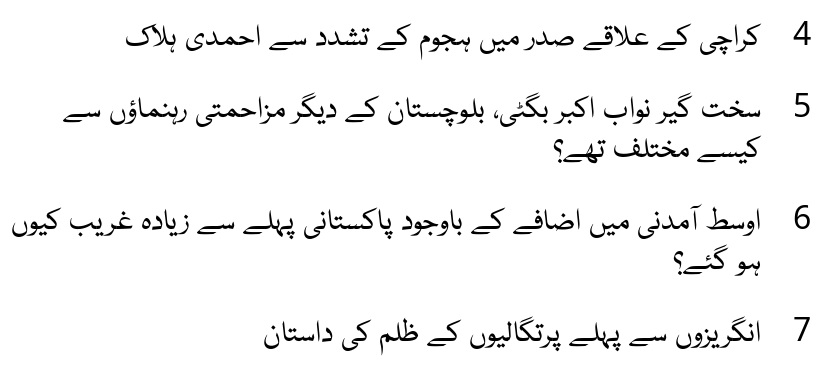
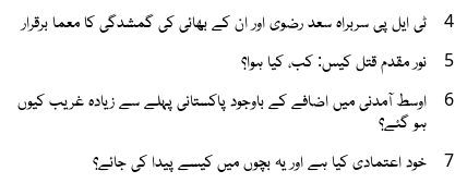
- کراچی کے علاقے صدر میں ہجوم کے تشدد سے احمدی ہلاک
+ ٹی ایل پی سربراہ سعد رضوی اور ان کے بھائی کی گمشدگی کا معما برقرار

- سخت گیر نواب اکبر بگٹی، بلوچستان کے دیگر مزاحمتی رہنماؤں سے
- کیسے مختلف تھے؟
+ نور مقدم قتل کیس: کب، کیا ہوا؟

- انگریزوں سے پہلے پرتگالیوں کے ظلم کی داستان
+ خود اعتمادی کیا ہے اور یہ بچوں میں کیسے پیدا کی جائے؟
